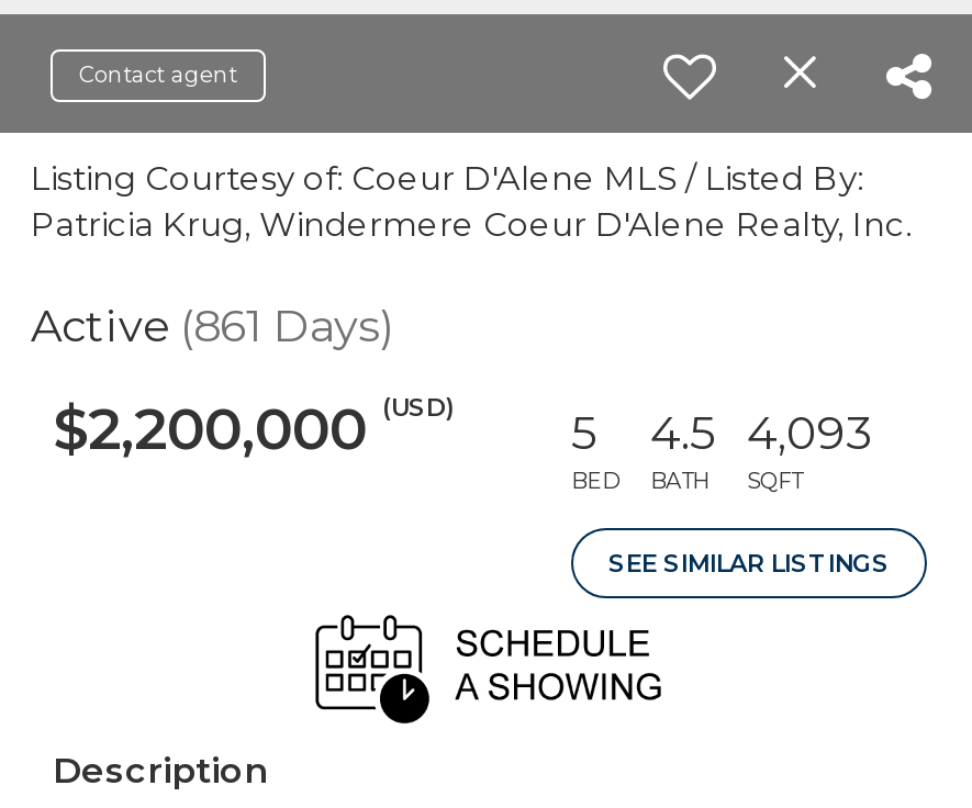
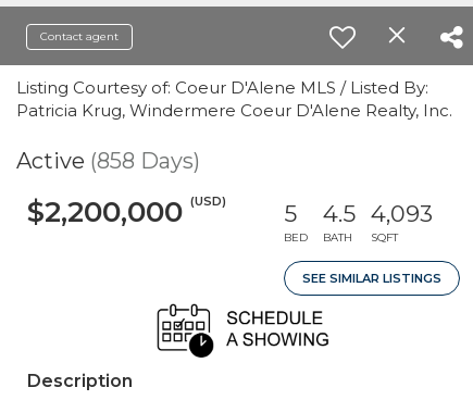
- Active (861 Days)
+ Active (858 Days)
